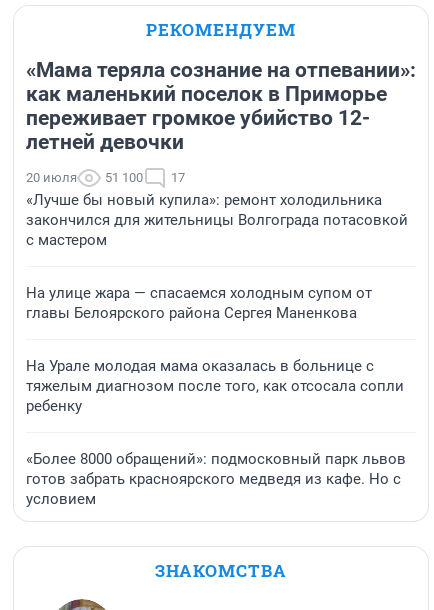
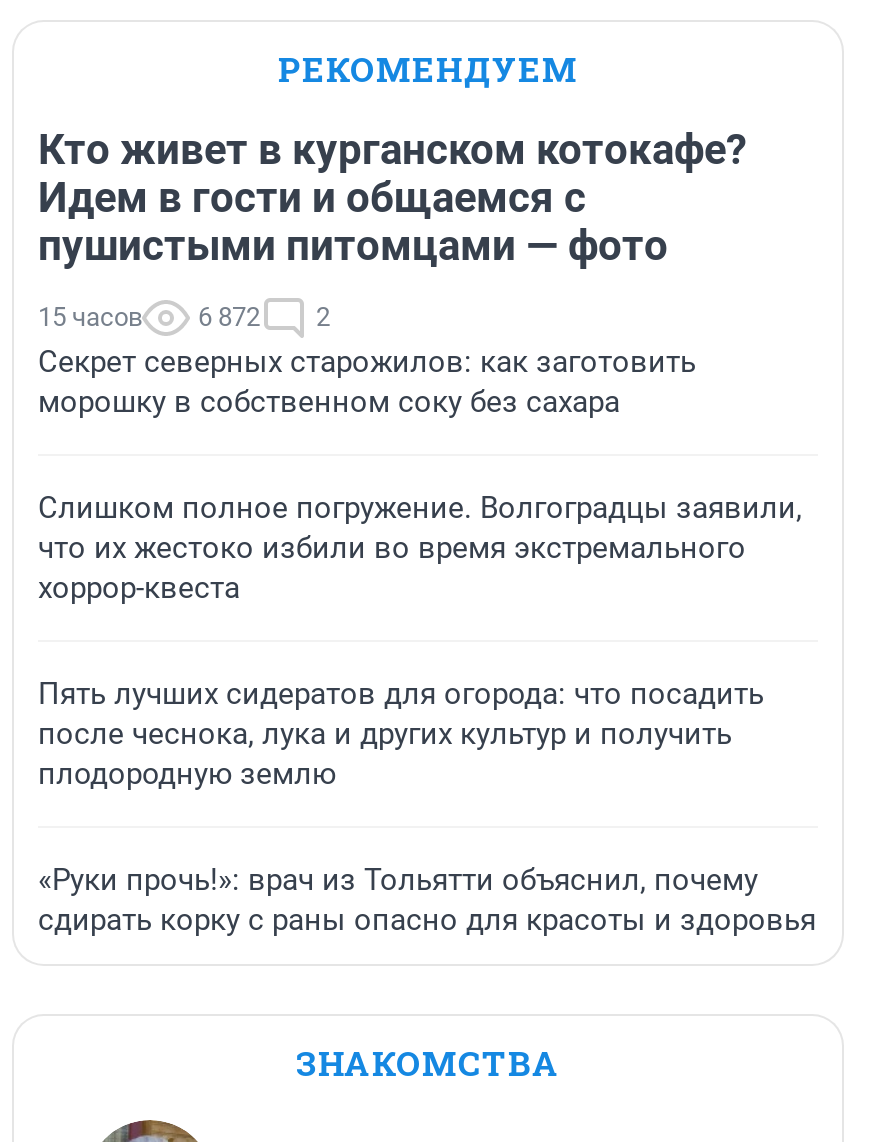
- «Мама теряла сознание на отпевании»:
- как маленький поселок в Приморье
- переживает громкое убийство 12-
- летней девочки
+ Кто живет в курганском котокафе?
+ Идем в гости и общаемся с
+ пушистыми питомцами — фото

- 20 июля
- 51 100
- 17
- «Лучше бы новый купила»: ремонт холодильника
- закончился для жительницы Волгограда потасовкой
- с мастером
+ 15 часов
+ 6 872
+ 2
+ Секрет северных старожилов: как заготовить
+ морошку в собственном соку без сахара

- На улице жара — спасаемся холодным супом от
- главы Белоярского района Сергея Маненкова
+ Слишком полное погружение. Волгоградцы заявили,
+ что их жестоко избили во время экстремального
+ хоррор-квеста

- На Урале молодая мама оказалась в больнице с
- тяжелым диагнозом после того, как отсосала сопли
- ребенку
+ Пять лучших сидератов для огорода: что посадить
+ после чеснока, лука и других культур и получить
+ плодородную землю

- «Более 8000 обращений»: подмосковный парк львов
- готов забрать красноярского медведя из кафе. Но с
- условием
+ «Руки прочь!»: врач из Тольятти объяснил, почему
+ сдирать корку с раны опасно для красоты и здоровья
